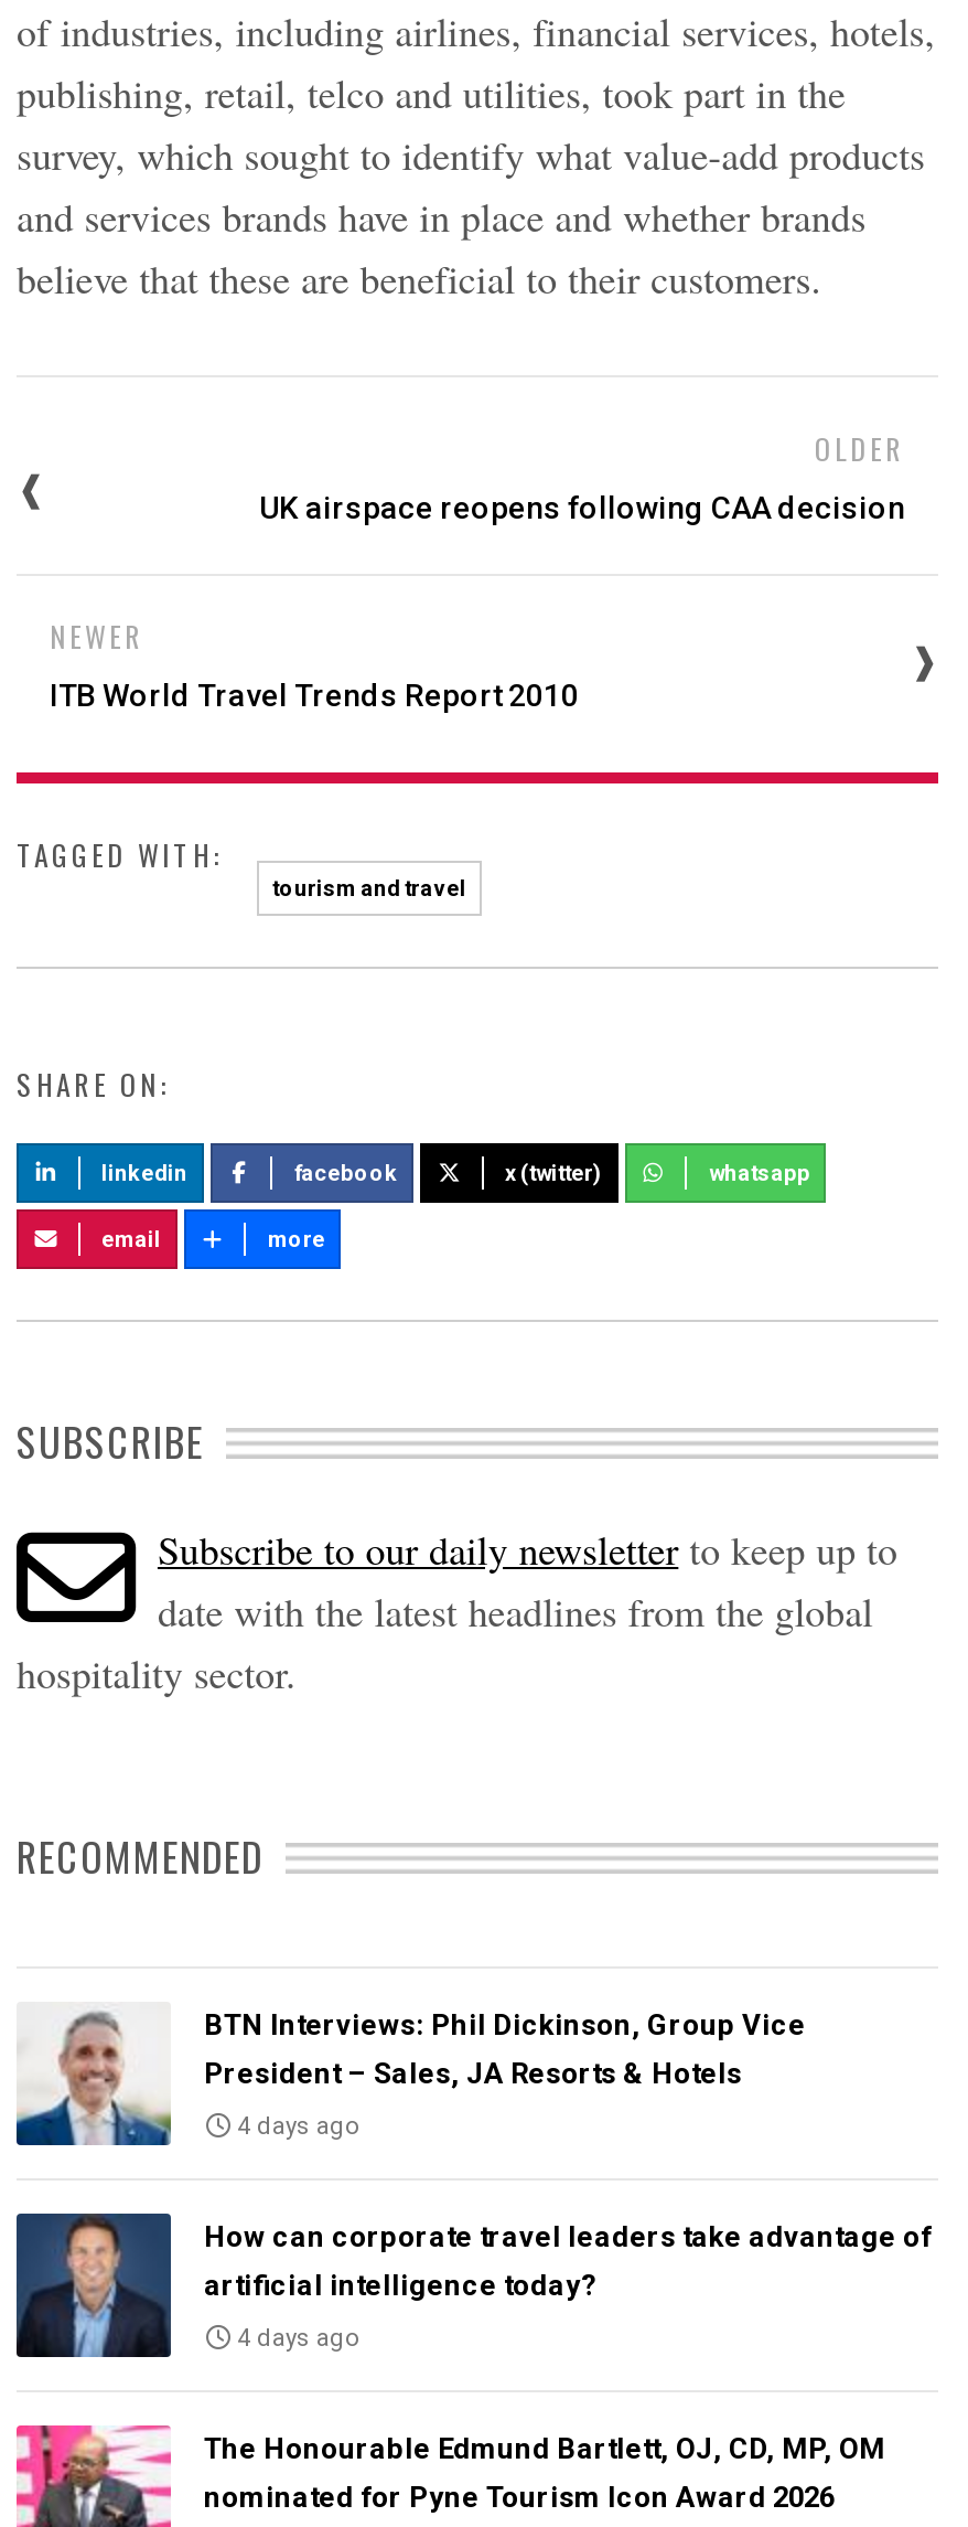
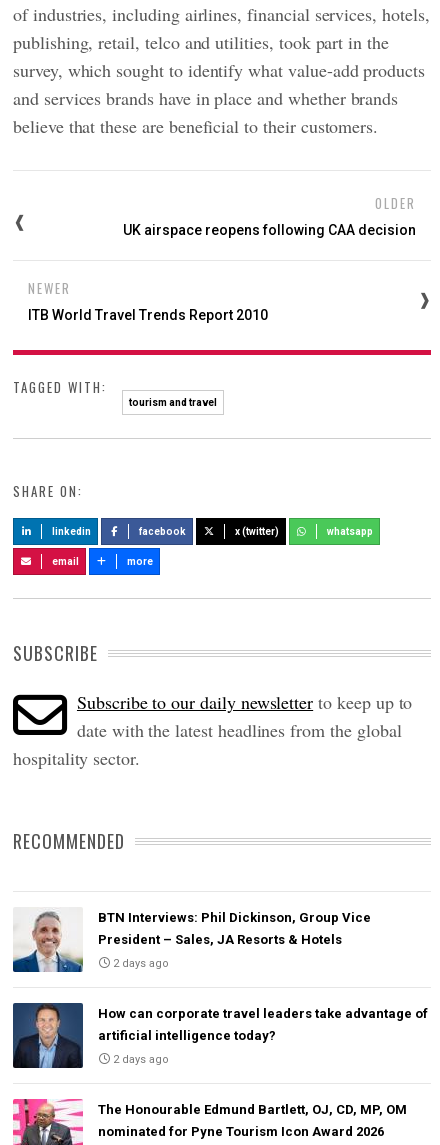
- 4 days ago
+ 2 days ago

- 4 days ago
+ 2 days ago
